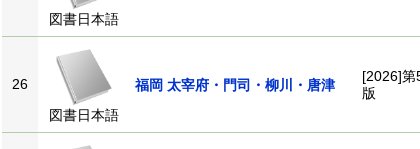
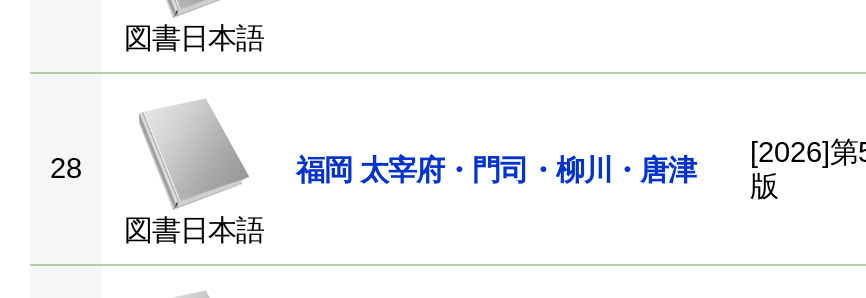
- 26
+ 28
